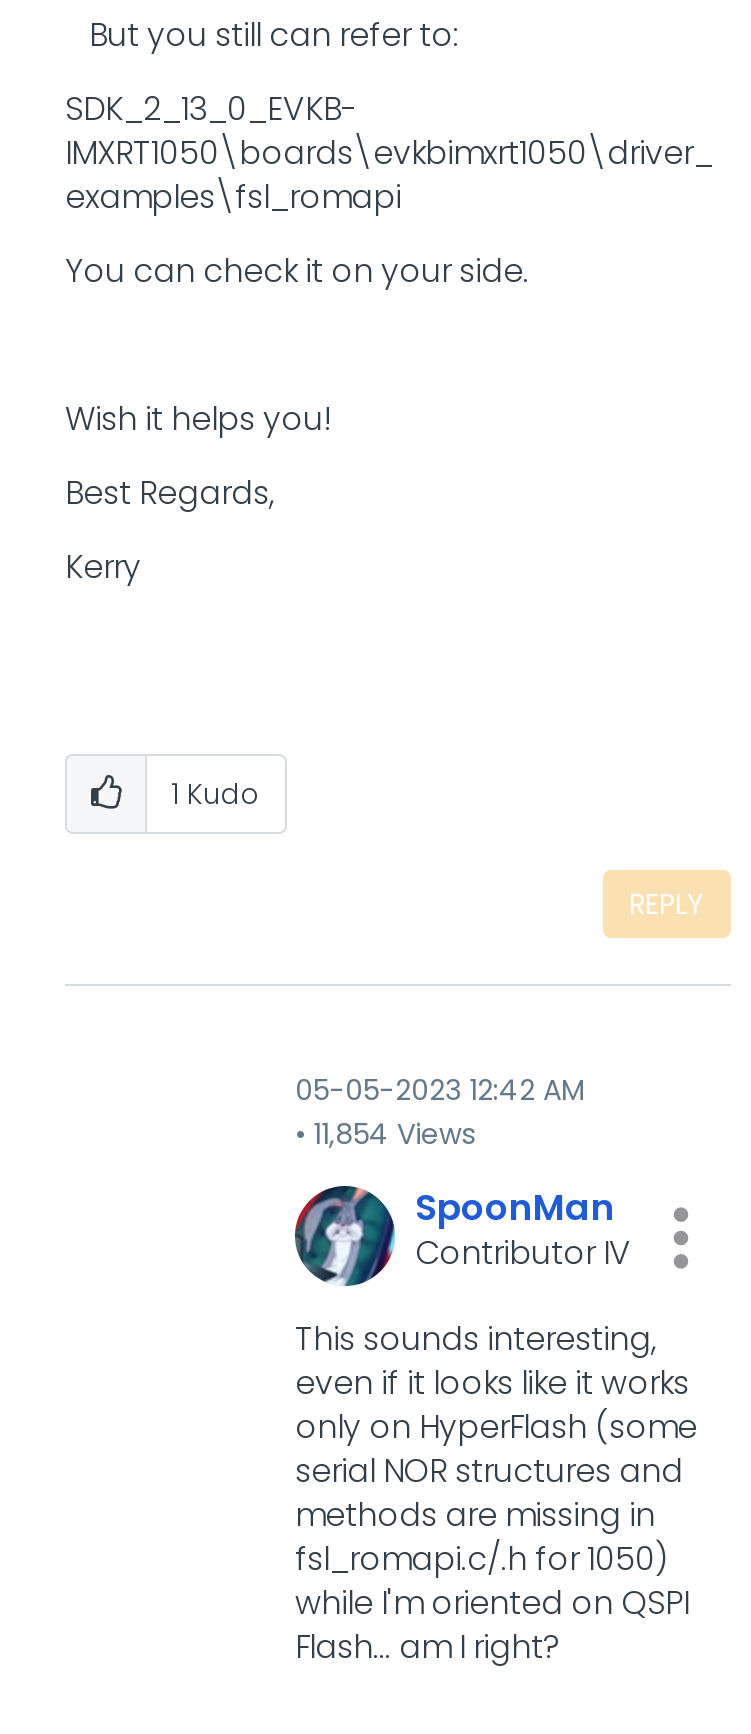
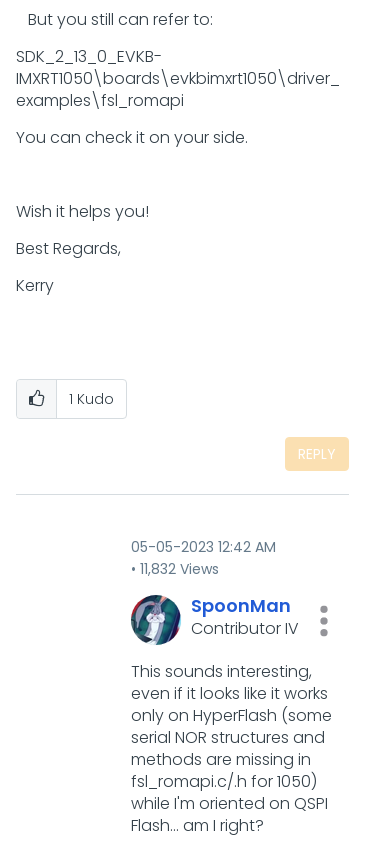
- 11,854 Views
+ 11,832 Views
